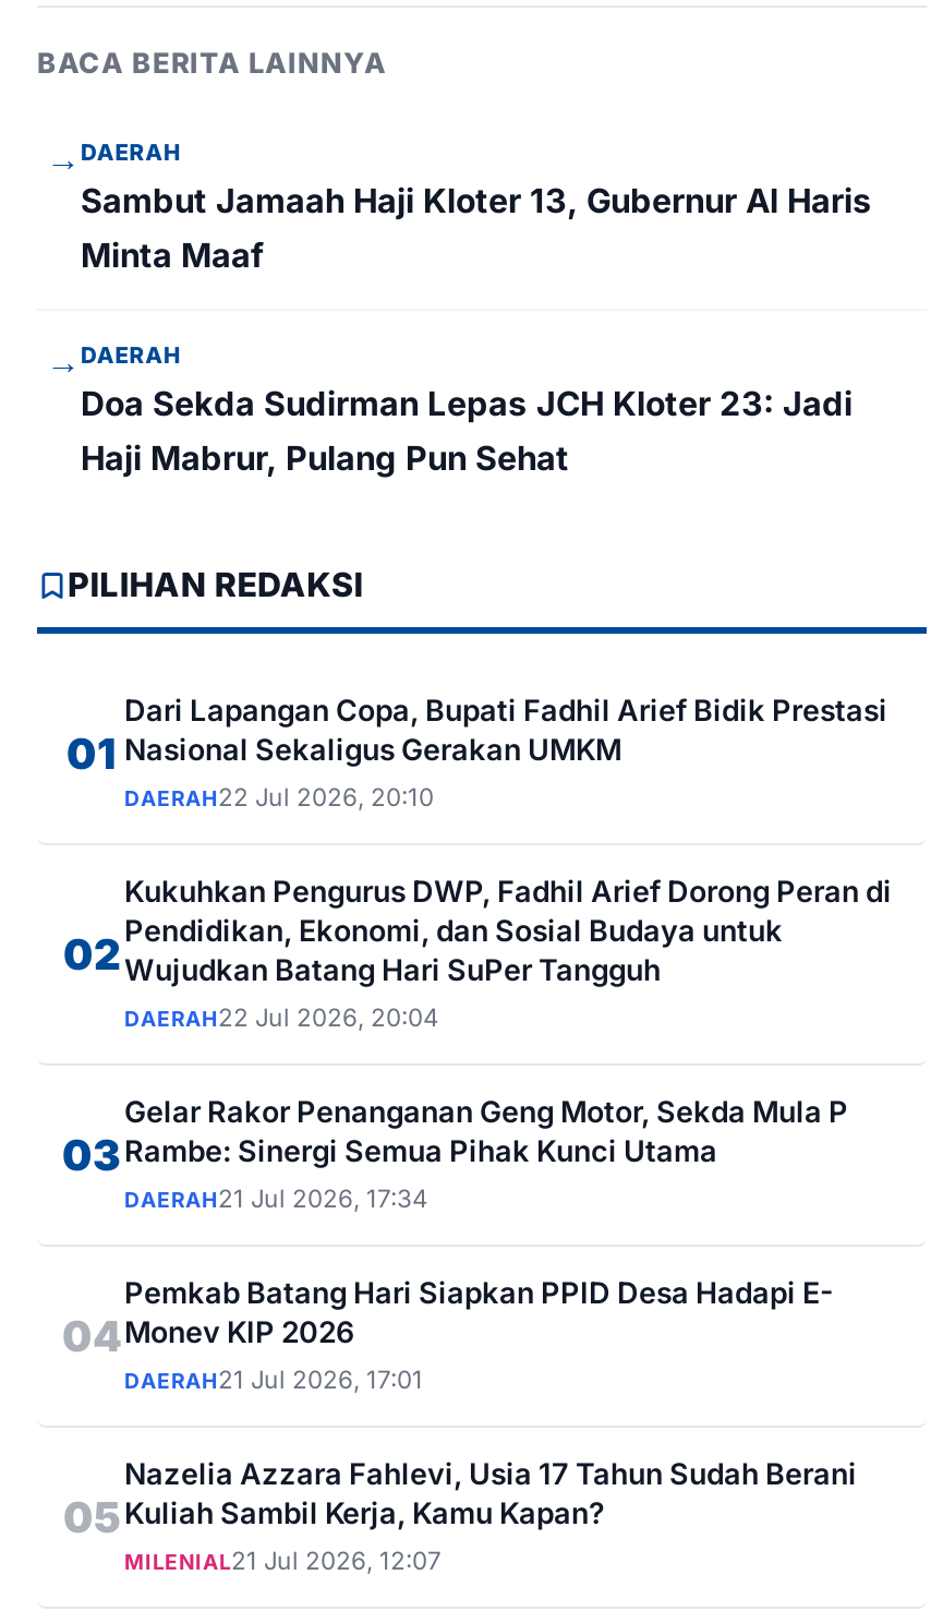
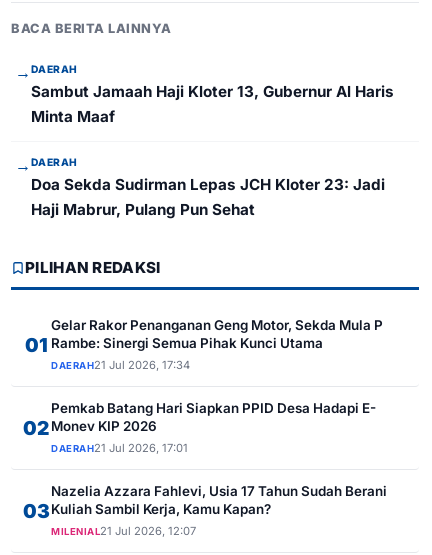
- Dari Lapangan Copa, Bupati Fadhil Arief Bidik Prestasi
- Nasional Sekaligus Gerakan UMKM
- DAERAH22 Jul 2026, 20:10
- 02

- Kukuhkan Pengurus DWP, Fadhil Arief Dorong Peran di
- Pendidikan, Ekonomi, dan Sosial Budaya untuk
- Wujudkan Batang Hari SuPer Tangguh
- DAERAH22 Jul 2026, 20:04
- 03

- 04 Monev KIP 2026
+ 02 Monev KIP 2026

- 05 Kuliah Sambil Kerja, Kamu Kapan?
+ 03 Kuliah Sambil Kerja, Kamu Kapan?
